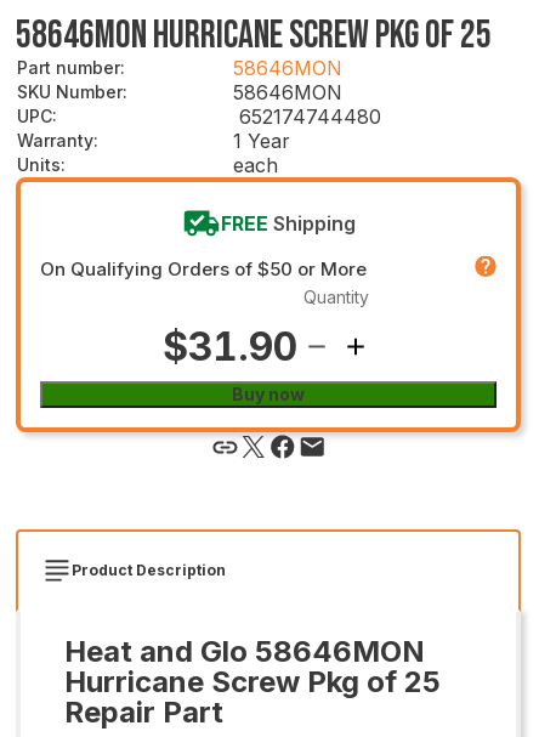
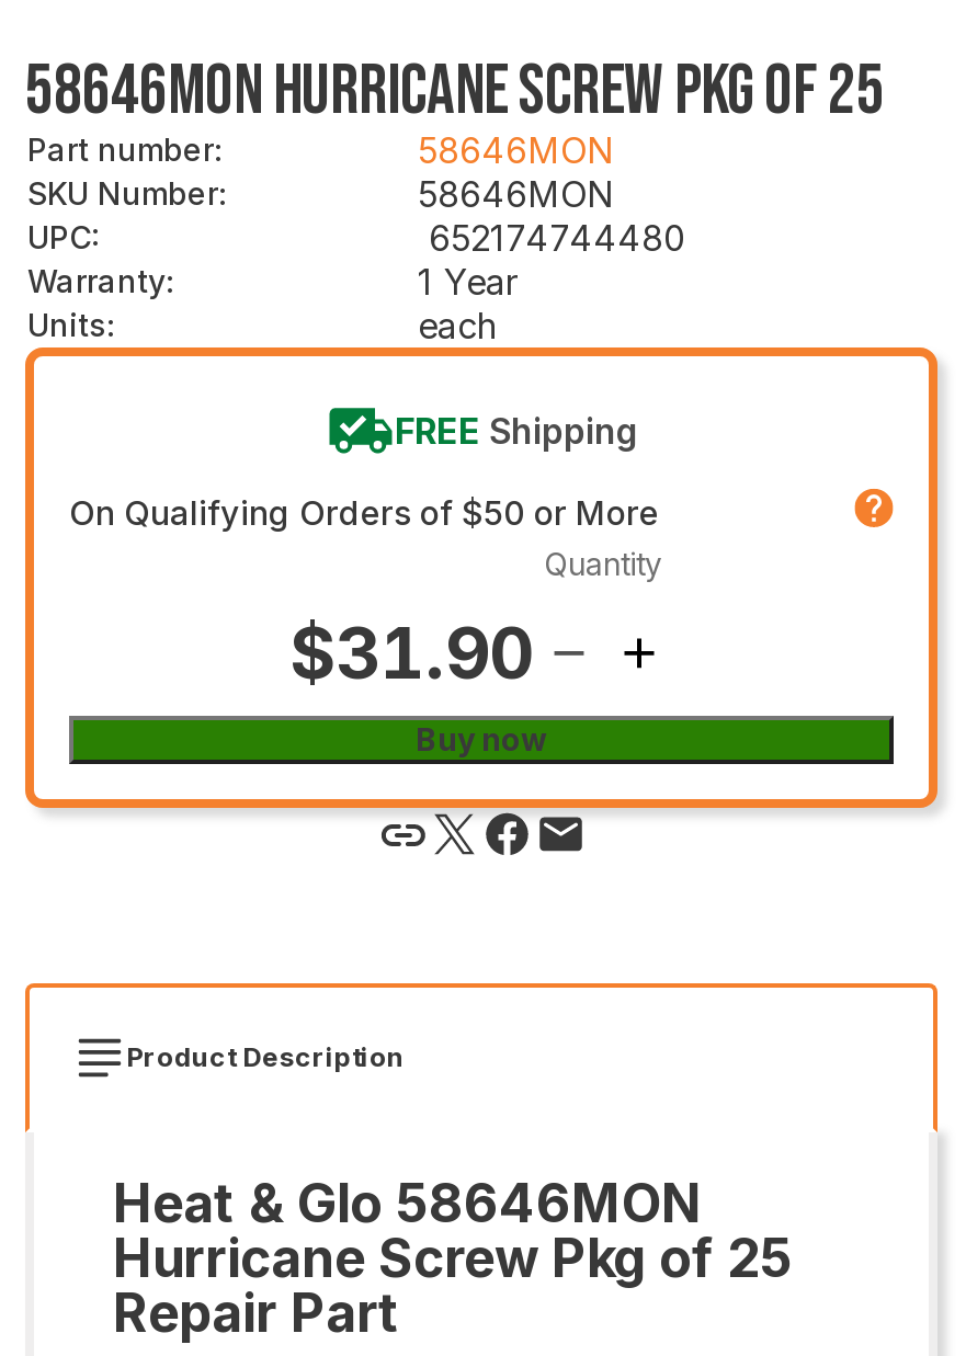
- Heat and Glo 58646MON
+ Heat & Glo 58646MON
